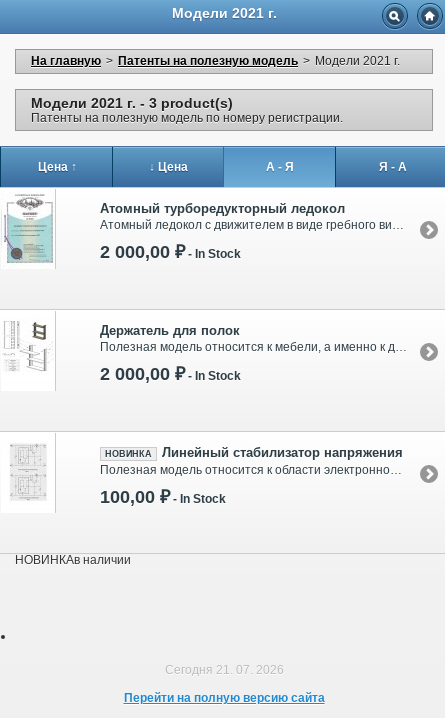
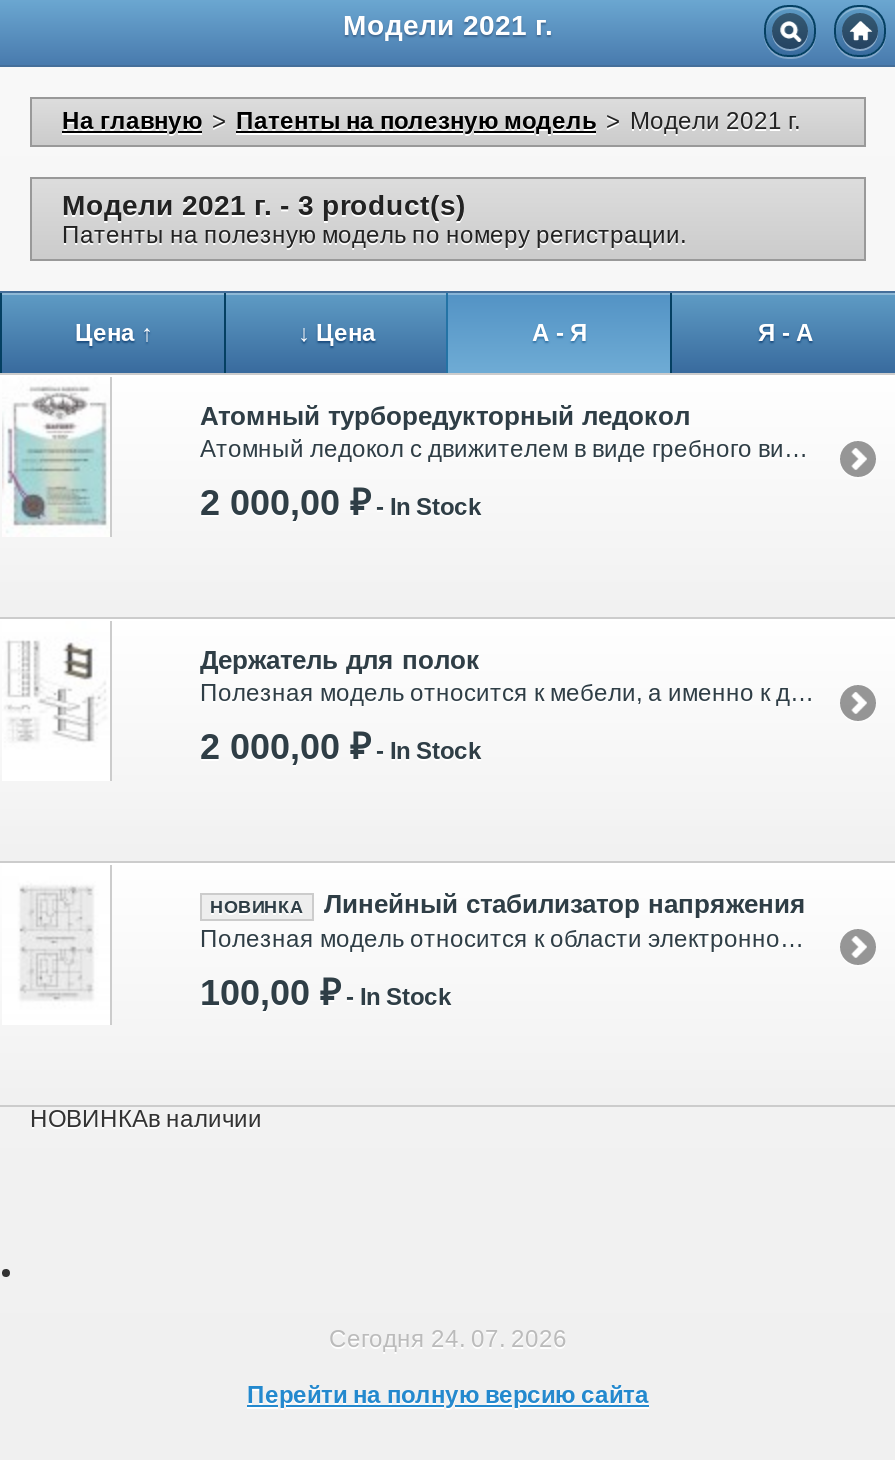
- Сегодня 21. 07. 2026
+ Сегодня 24. 07. 2026
